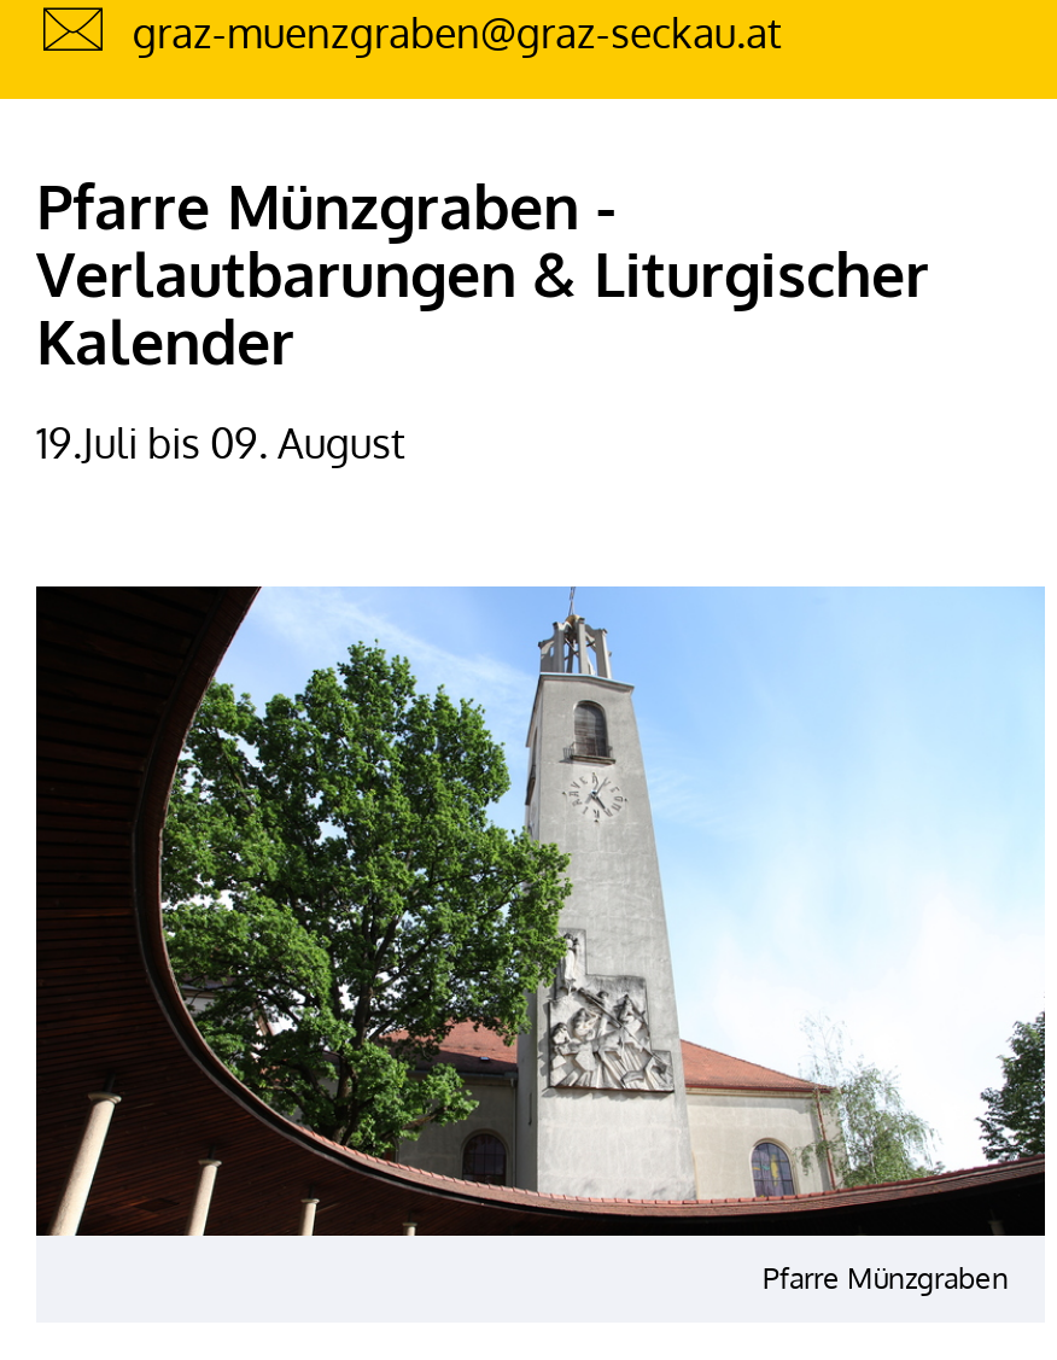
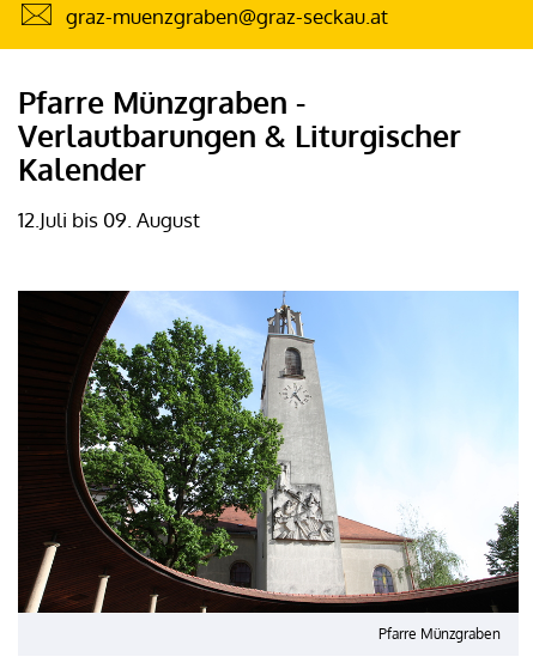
- 19.Juli bis 09. August
+ 12.Juli bis 09. August
